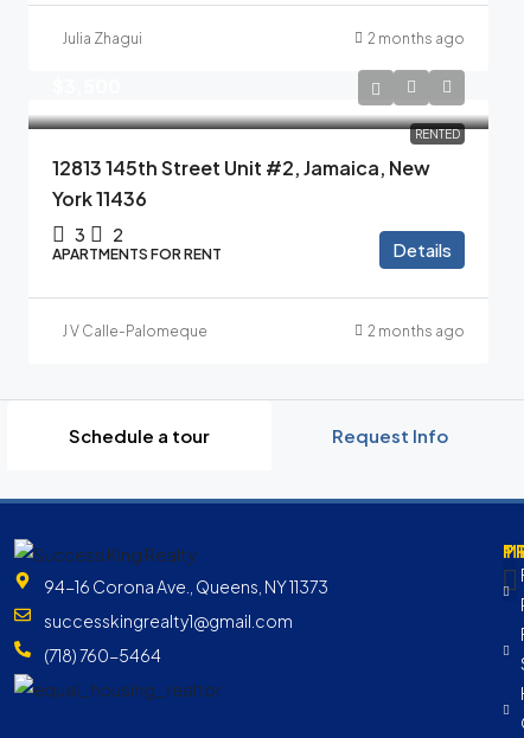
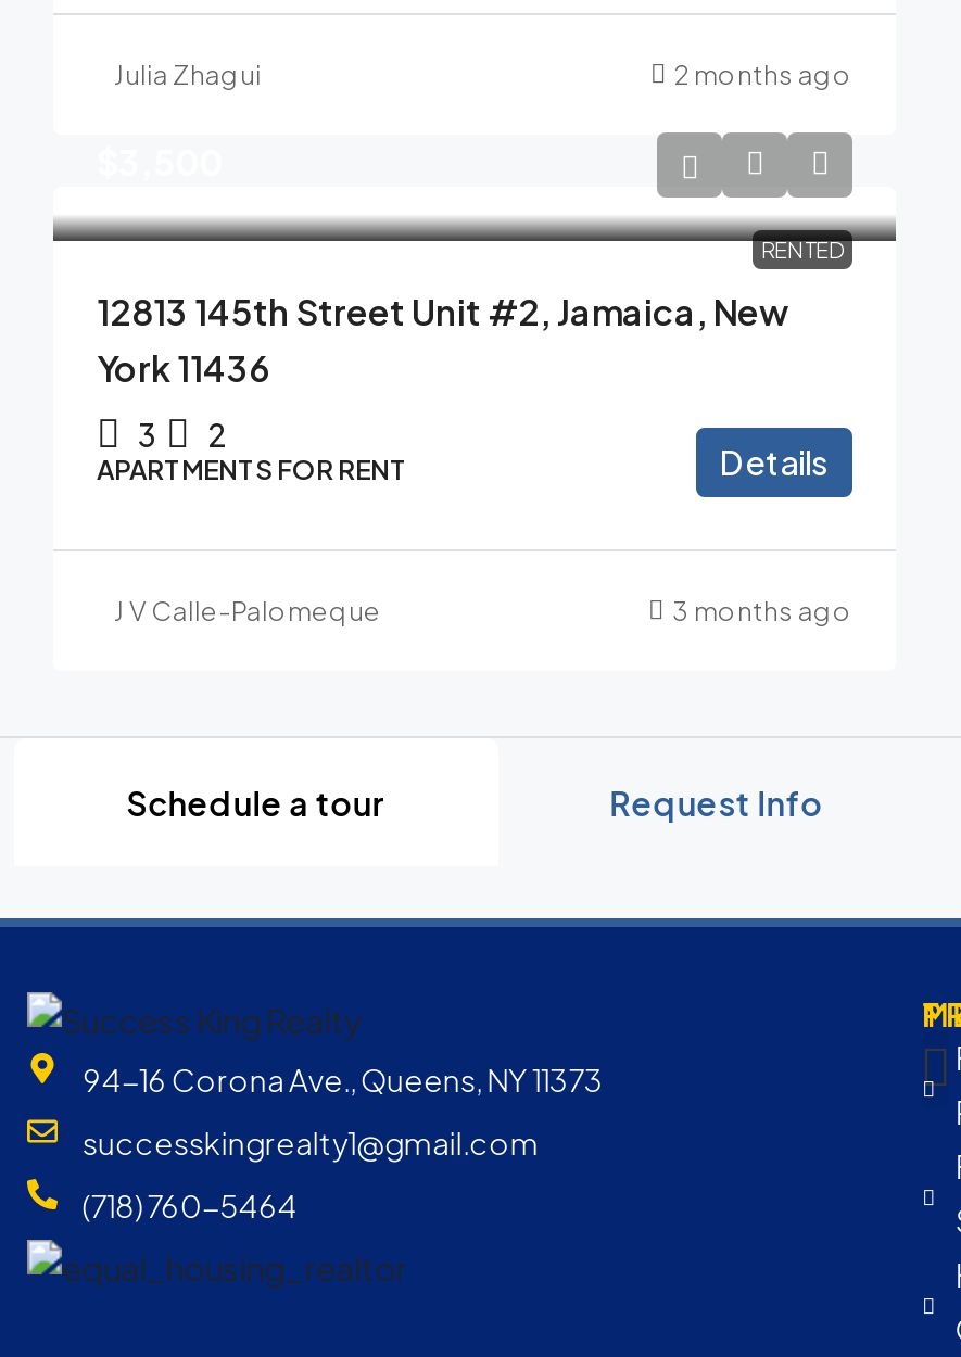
- 2 months ago
+ 3 months ago
